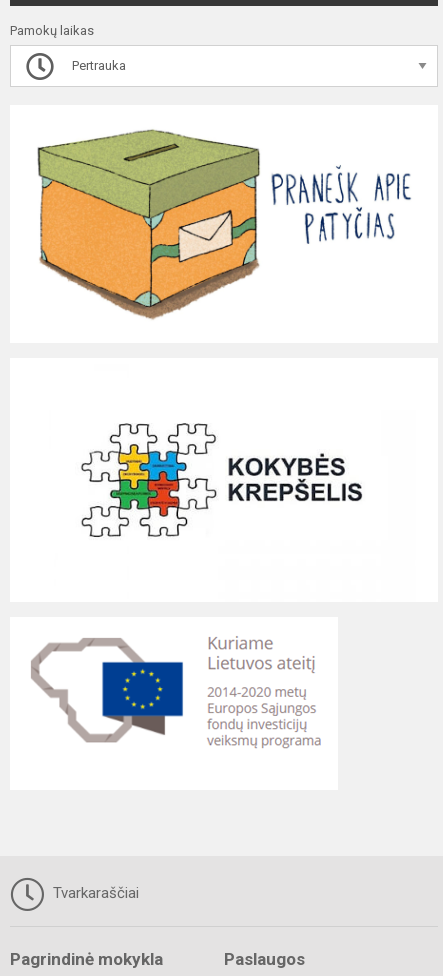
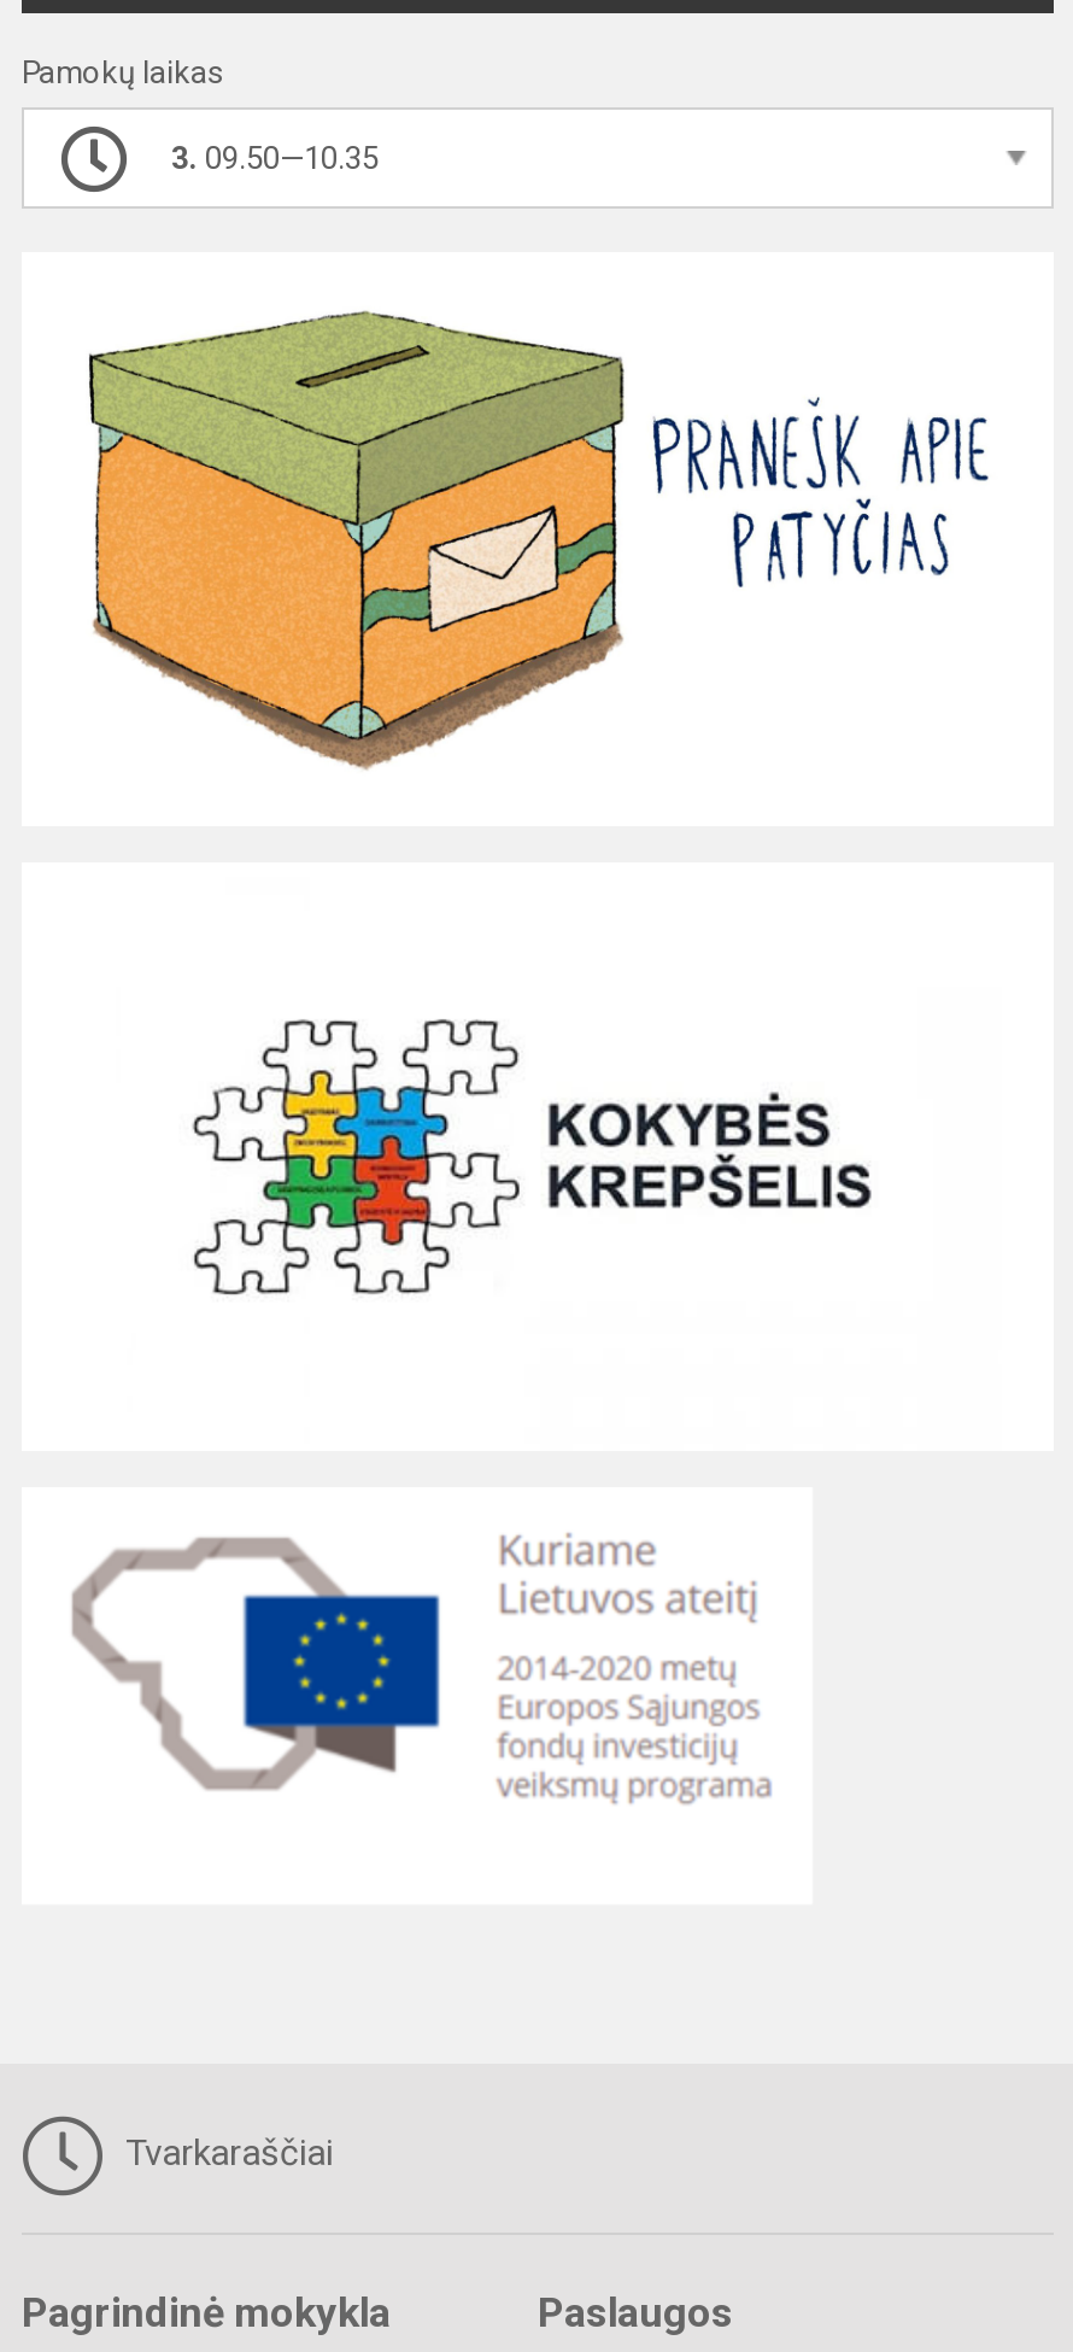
- Pertrauka
+ 3. 09.50—10.35
